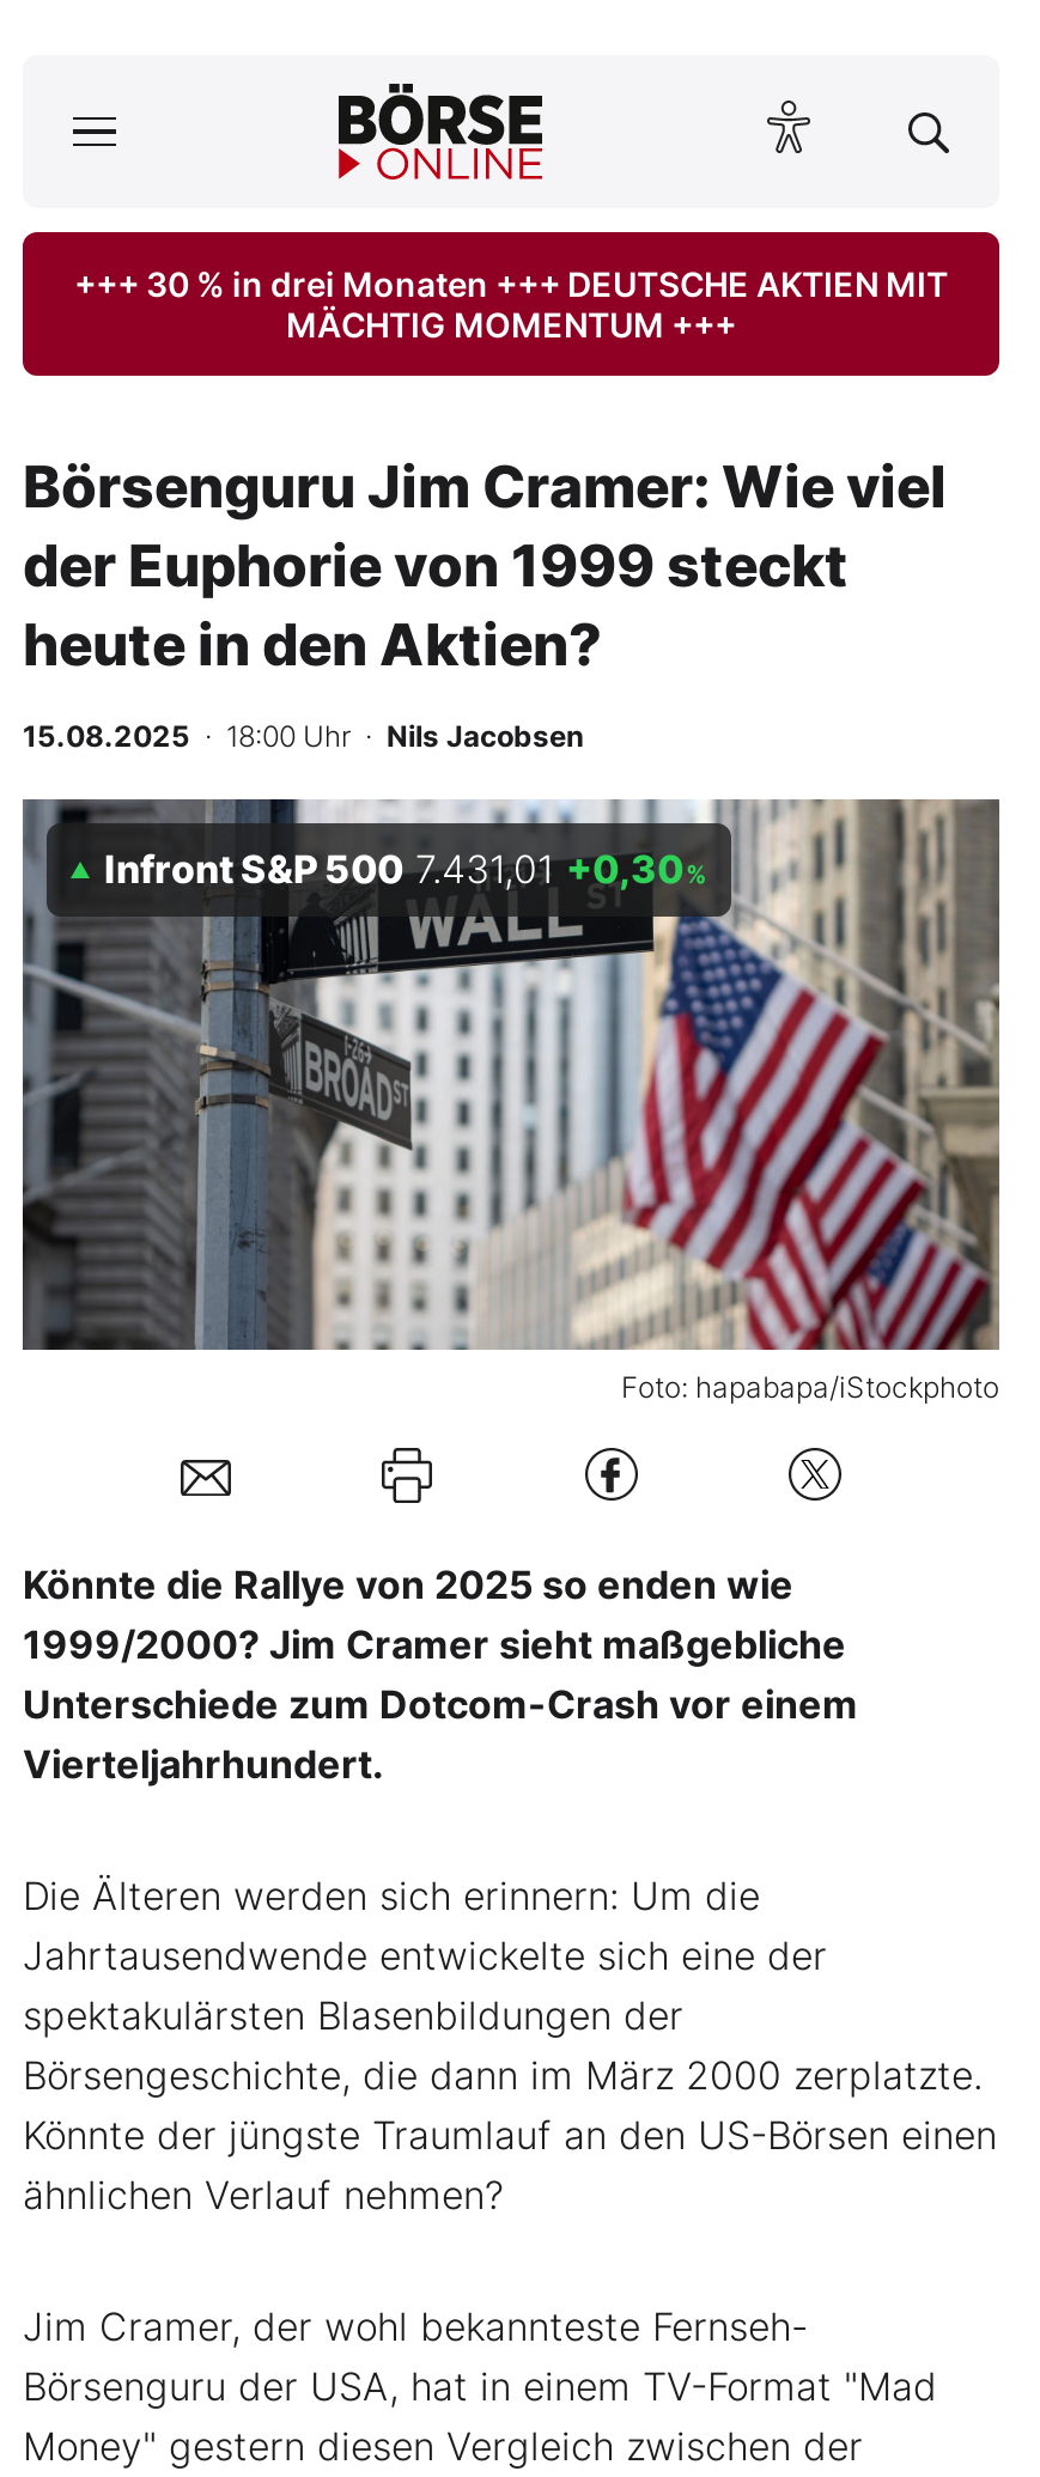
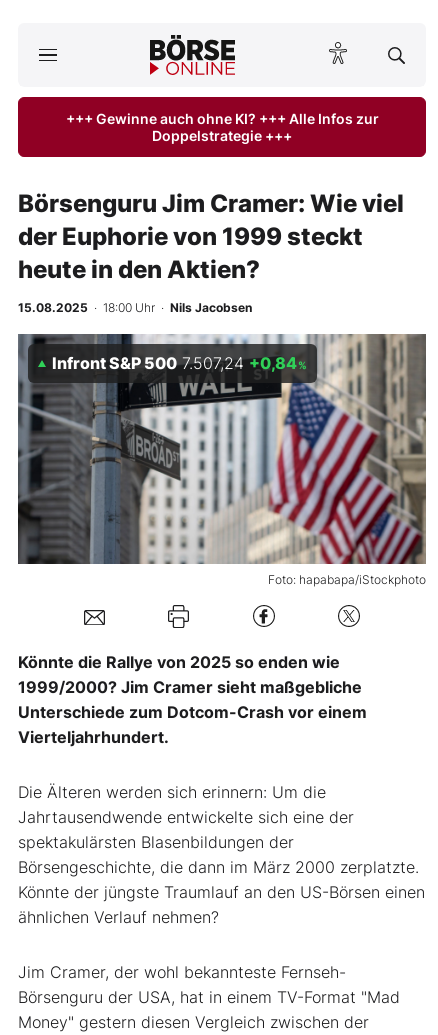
- +++ 30 % in drei Monaten +++ DEUTSCHE AKTIEN MIT
- MÄCHTIG MOMENTUM +++
+ +++ Gewinne auch ohne KI? +++ Alle Infos zur
+ Doppelstrategie +++

- Infront S&P 500 7.431,01 +0,30%
+ Infront S&P 500 7.507,24 +0,84%
